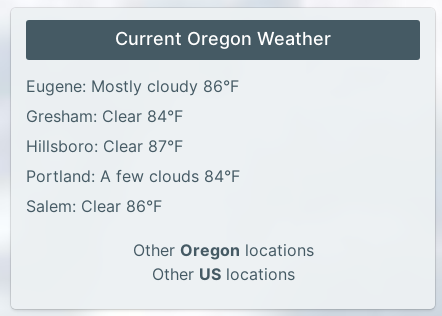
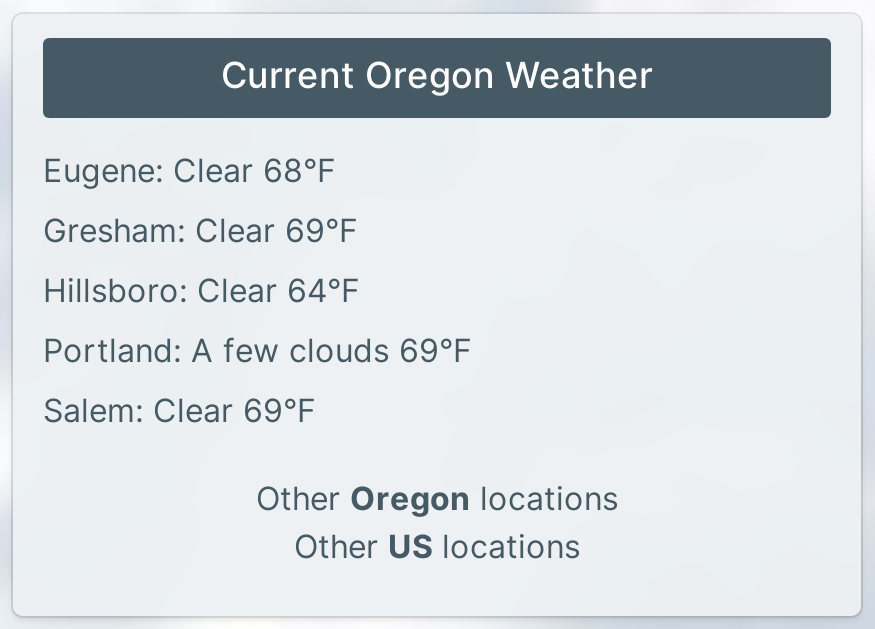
- Eugene: Mostly cloudy 86°F
+ Eugene: Clear 68°F

- Gresham: Clear 84°F
+ Gresham: Clear 69°F

- Hillsboro: Clear 87°F
+ Hillsboro: Clear 64°F

- Portland: A few clouds 84°F
+ Portland: A few clouds 69°F

- Salem: Clear 86°F
+ Salem: Clear 69°F
